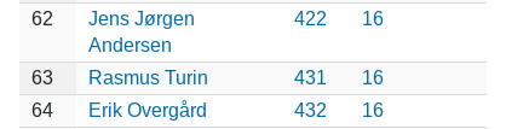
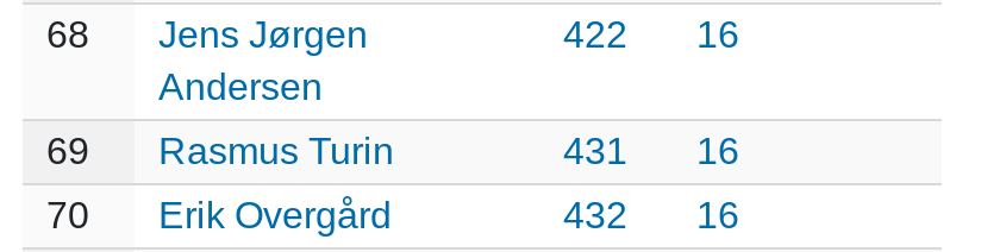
- 62 Jens Jørgen
+ 68 Jens Jørgen

- 63 Rasmus Turin
+ 69 Rasmus Turin

- 64 Erik Overgård
+ 70 Erik Overgård
